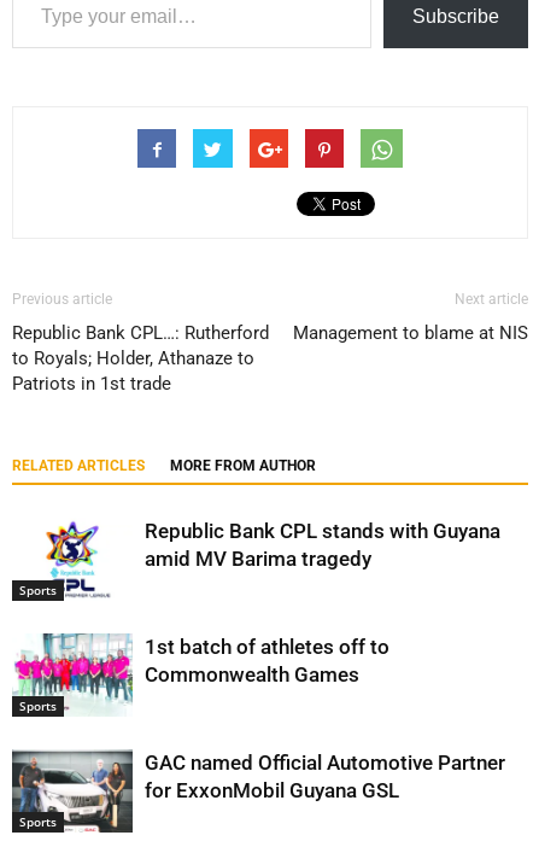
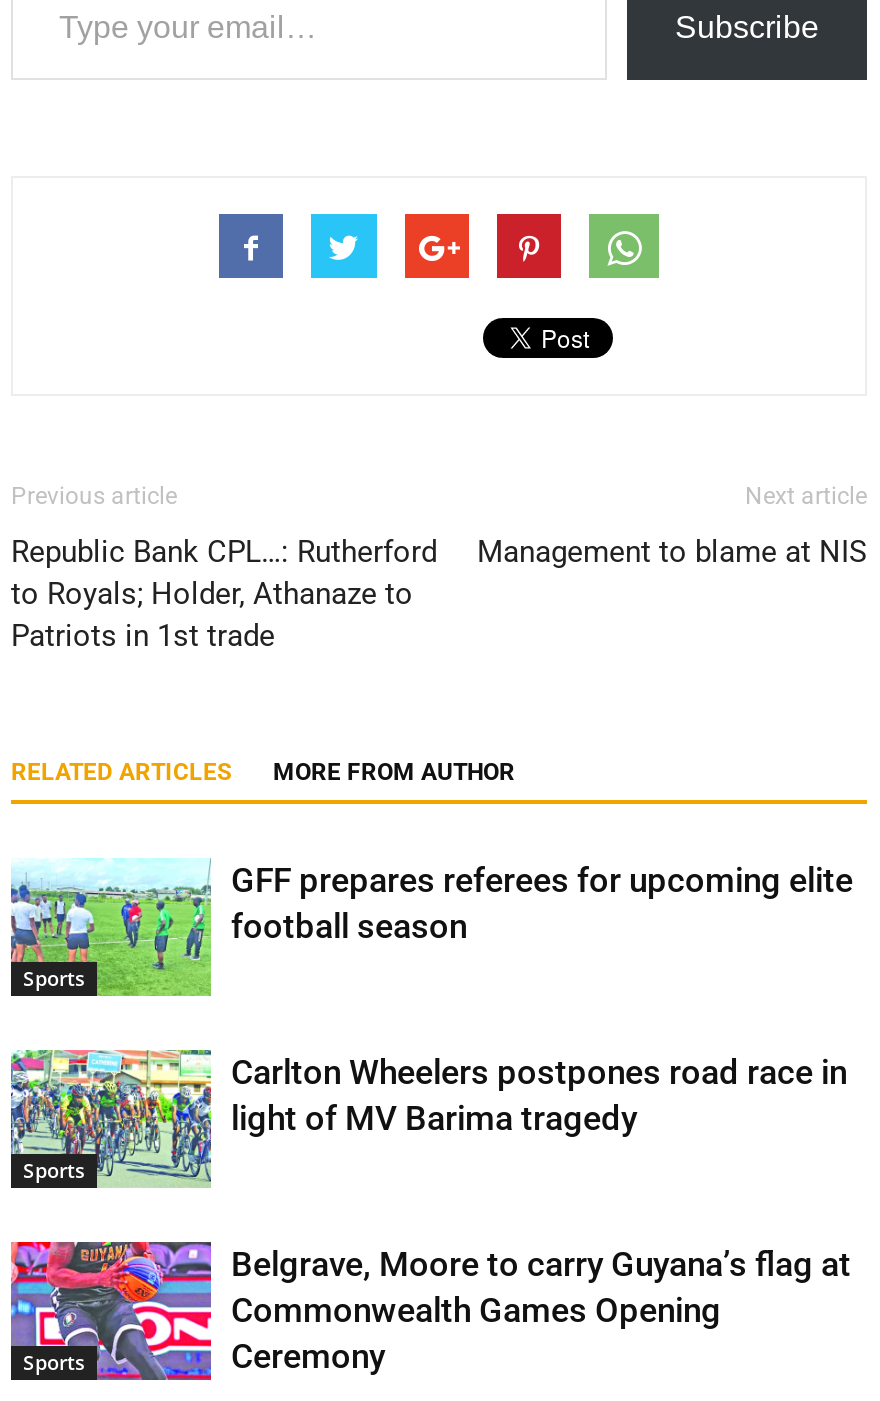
- [image]
- Republic Bank CPL stands with Guyana
- amid MV Barima tragedy
+ [image]
+ GFF prepares referees for upcoming elite
+ football season

- [image]
- 1st batch of athletes off to
- Commonwealth Games
+ [image]
+ Carlton Wheelers postpones road race in
+ light of MV Barima tragedy

- [image]
- GAC named Official Automotive Partner
- for ExxonMobil Guyana GSL
+ [image]
+ Belgrave, Moore to carry Guyana’s flag at
+ Commonwealth Games Opening
+ Ceremony
